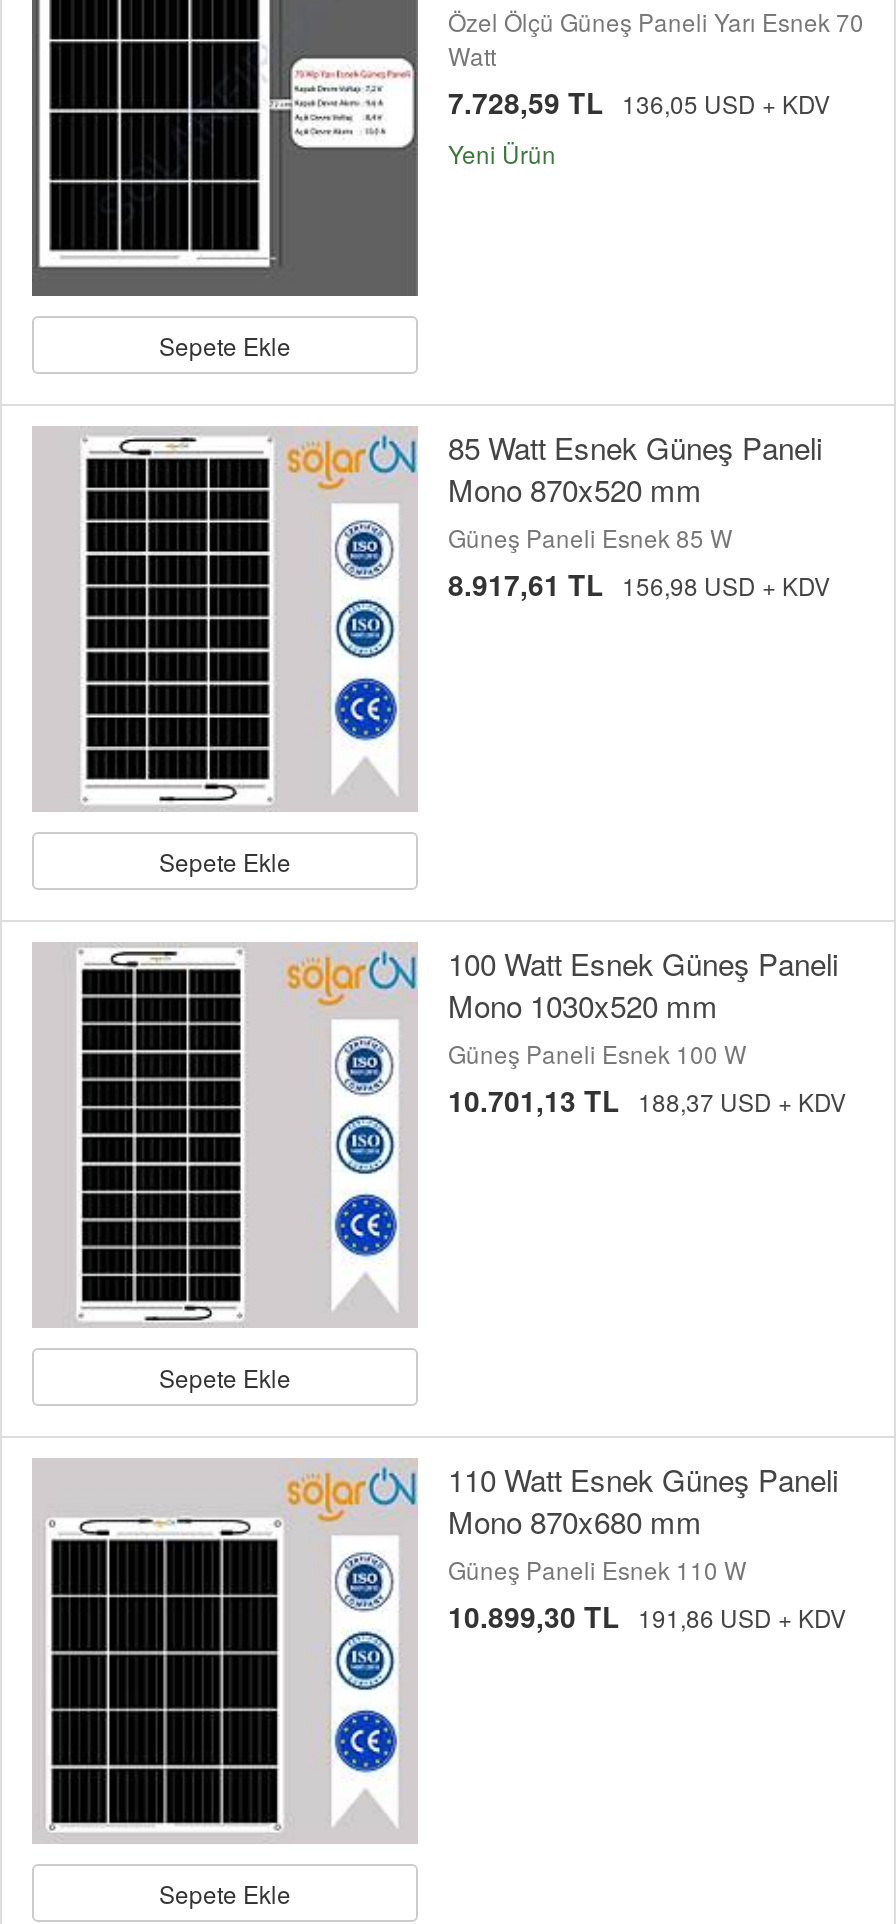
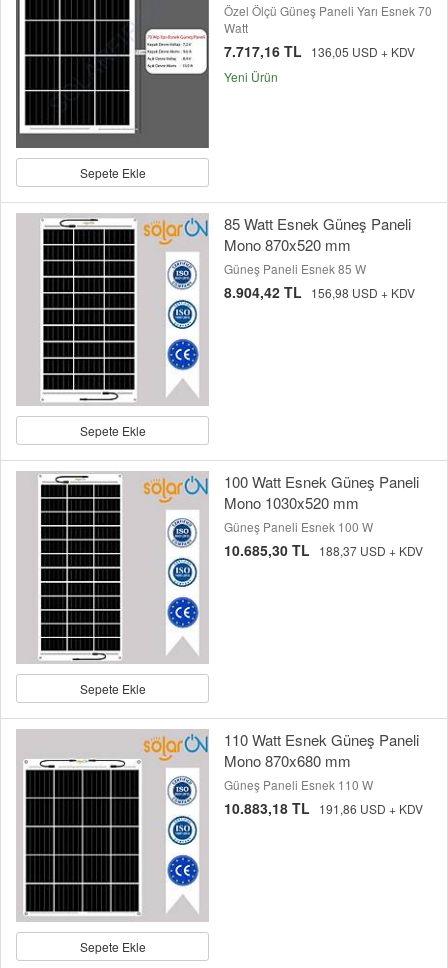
- 7.728,59 TL 136,05 USD + KDV
+ 7.717,16 TL 136,05 USD + KDV

- 8.917,61 TL 156,98 USD + KDV
+ 8.904,42 TL 156,98 USD + KDV

- 10.701,13 TL 188,37 USD + KDV
+ 10.685,30 TL 188,37 USD + KDV

- 10.899,30 TL 191,86 USD + KDV
+ 10.883,18 TL 191,86 USD + KDV
